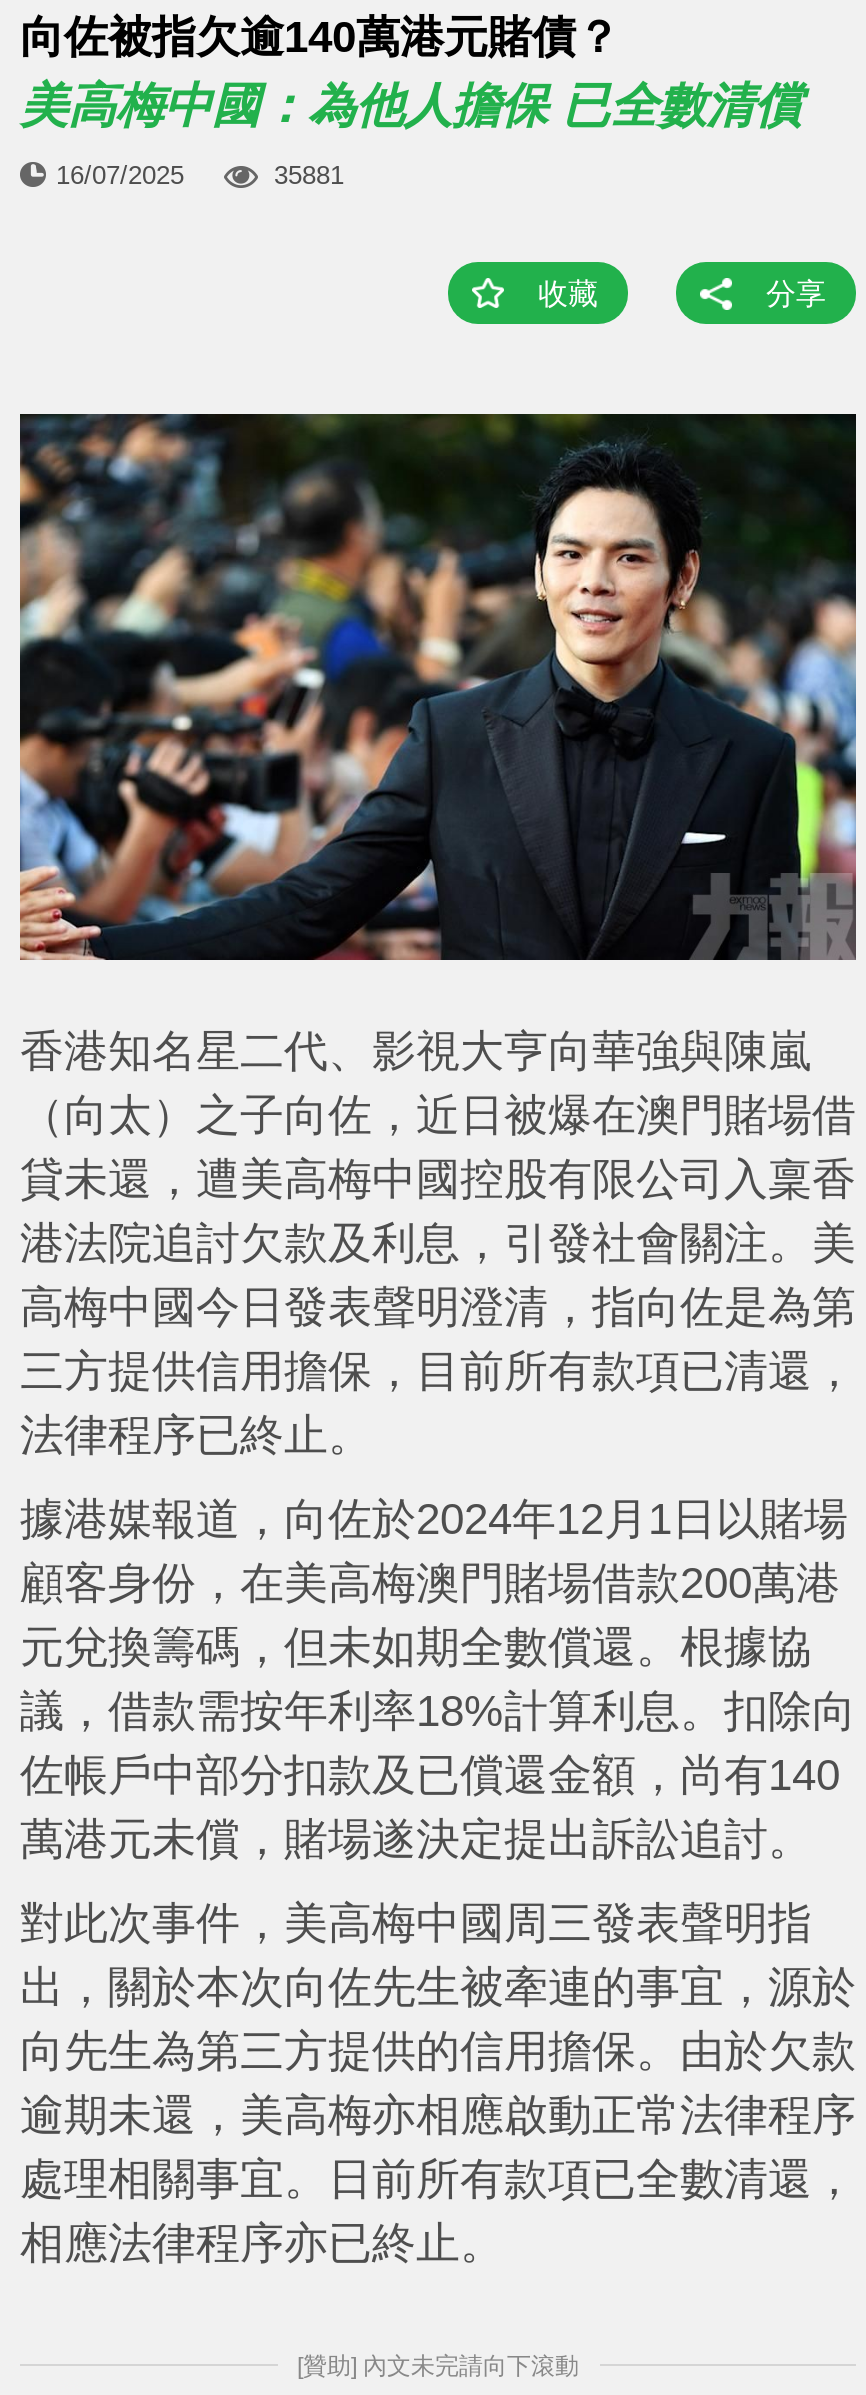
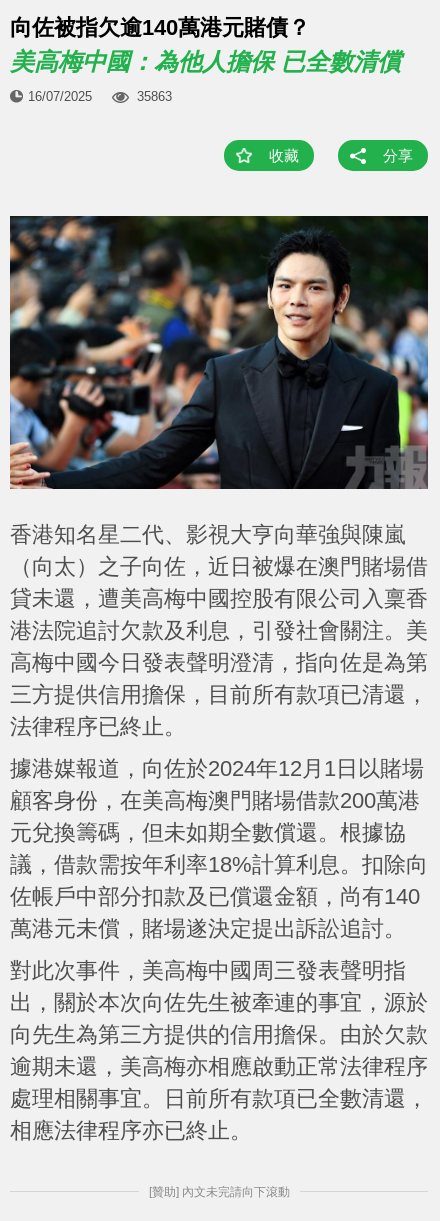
- 35881
+ 35863
